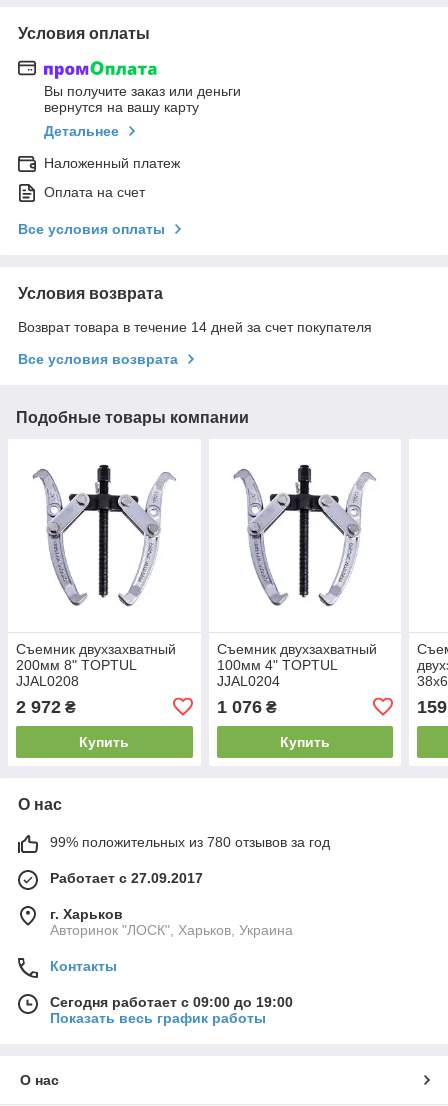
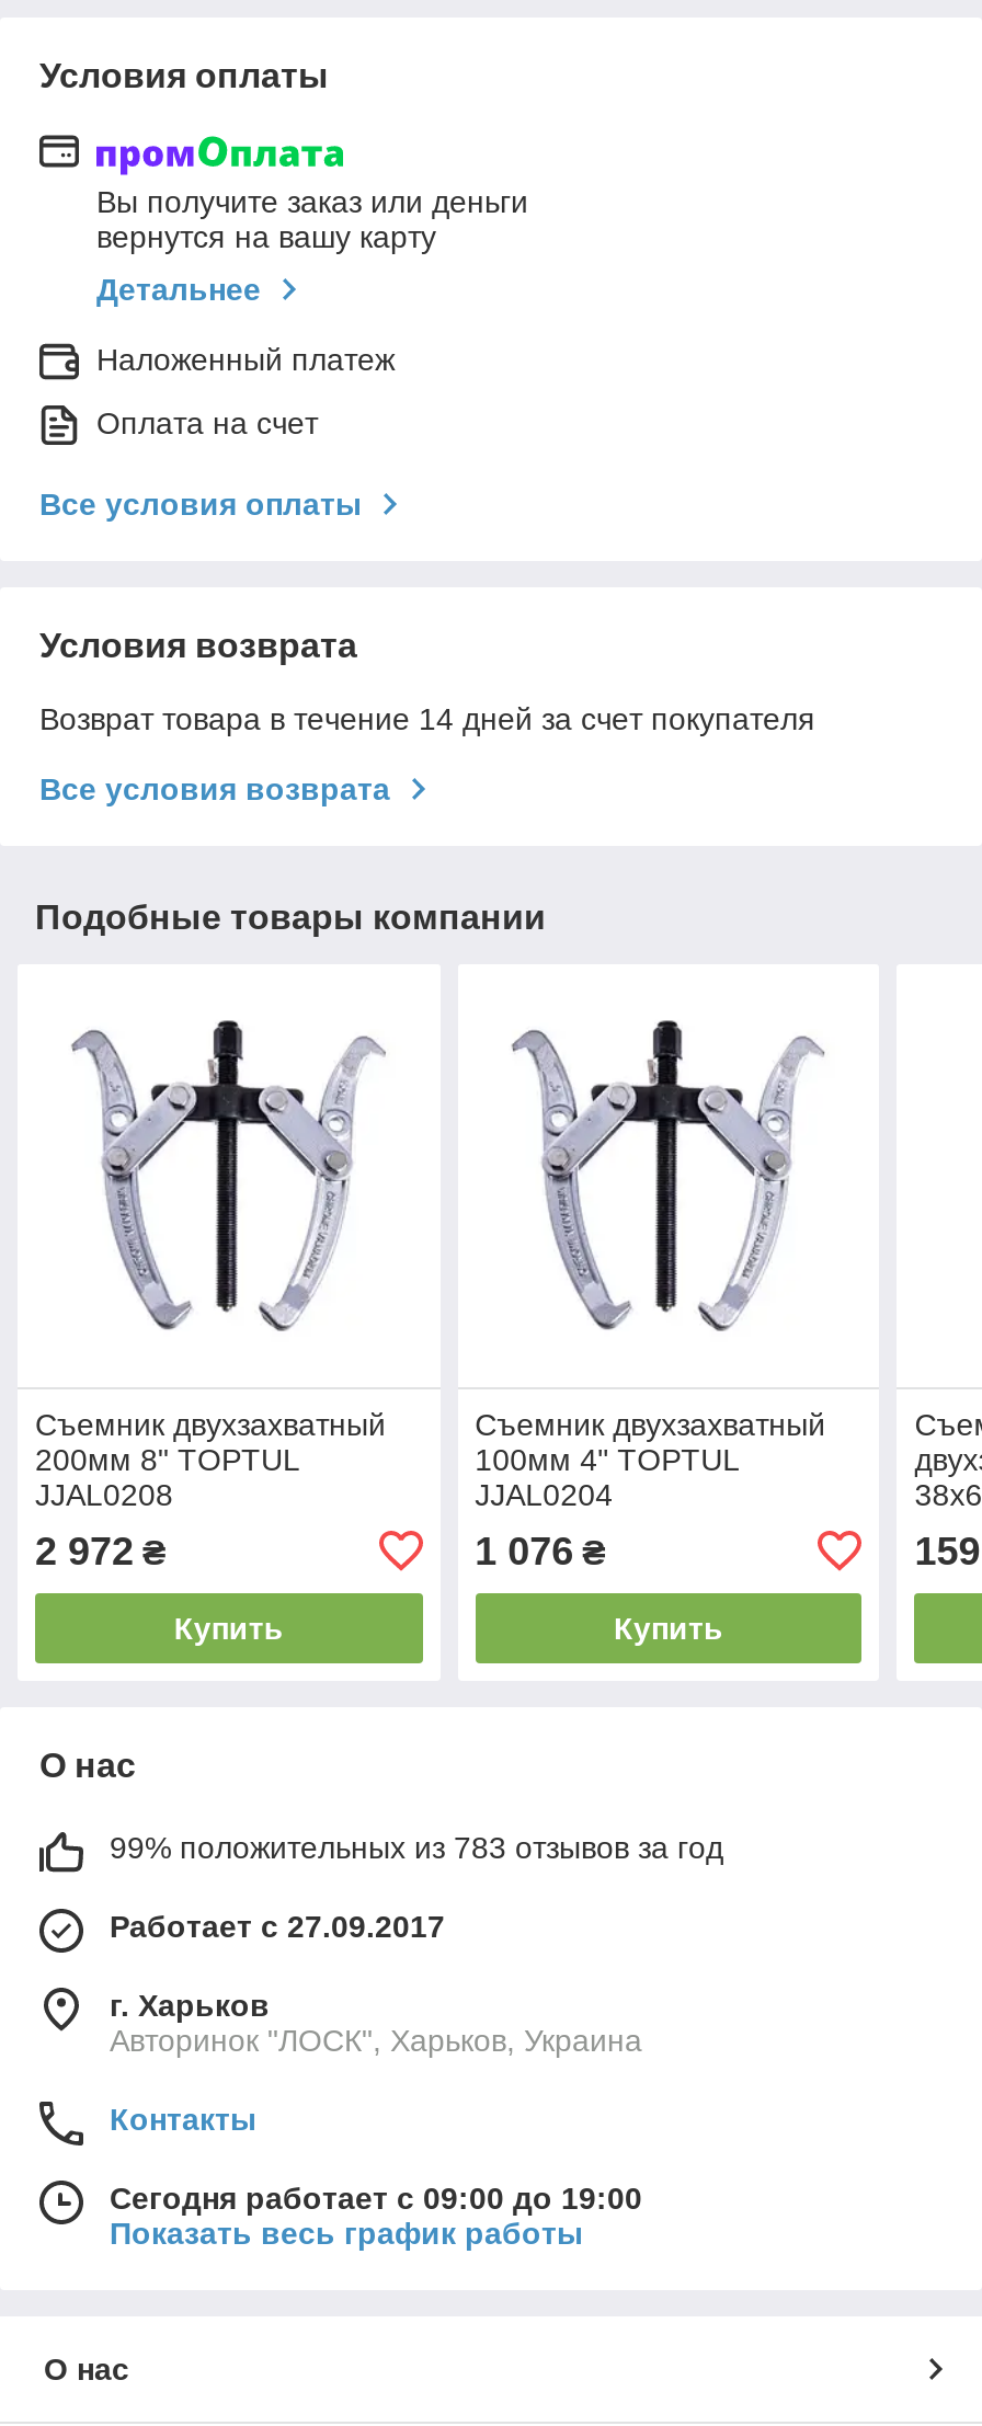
- 99% положительных из 780 отзывов за год
+ 99% положительных из 783 отзывов за год
